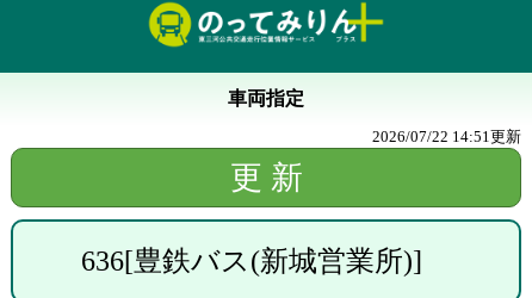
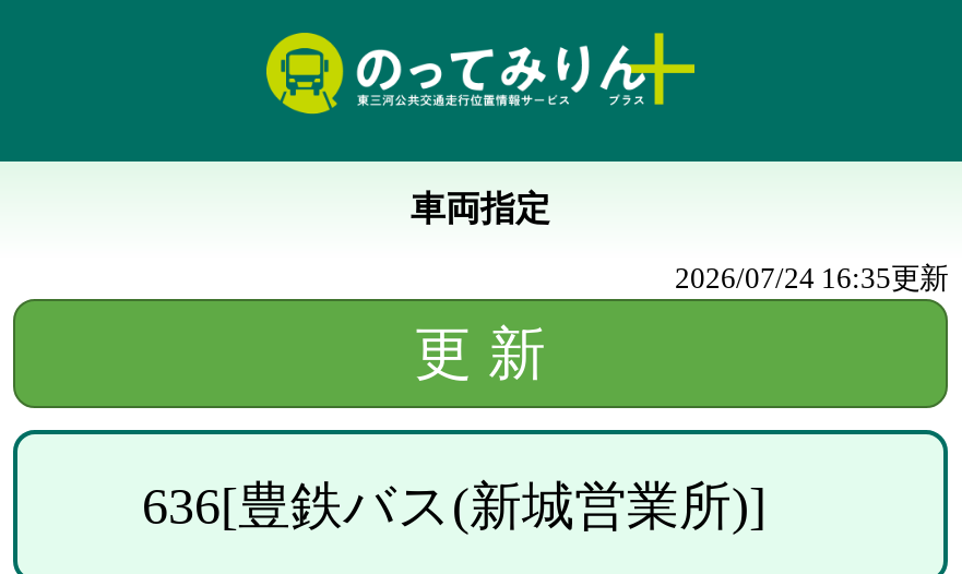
- 2026/07/22 14:51更新
+ 2026/07/24 16:35更新
